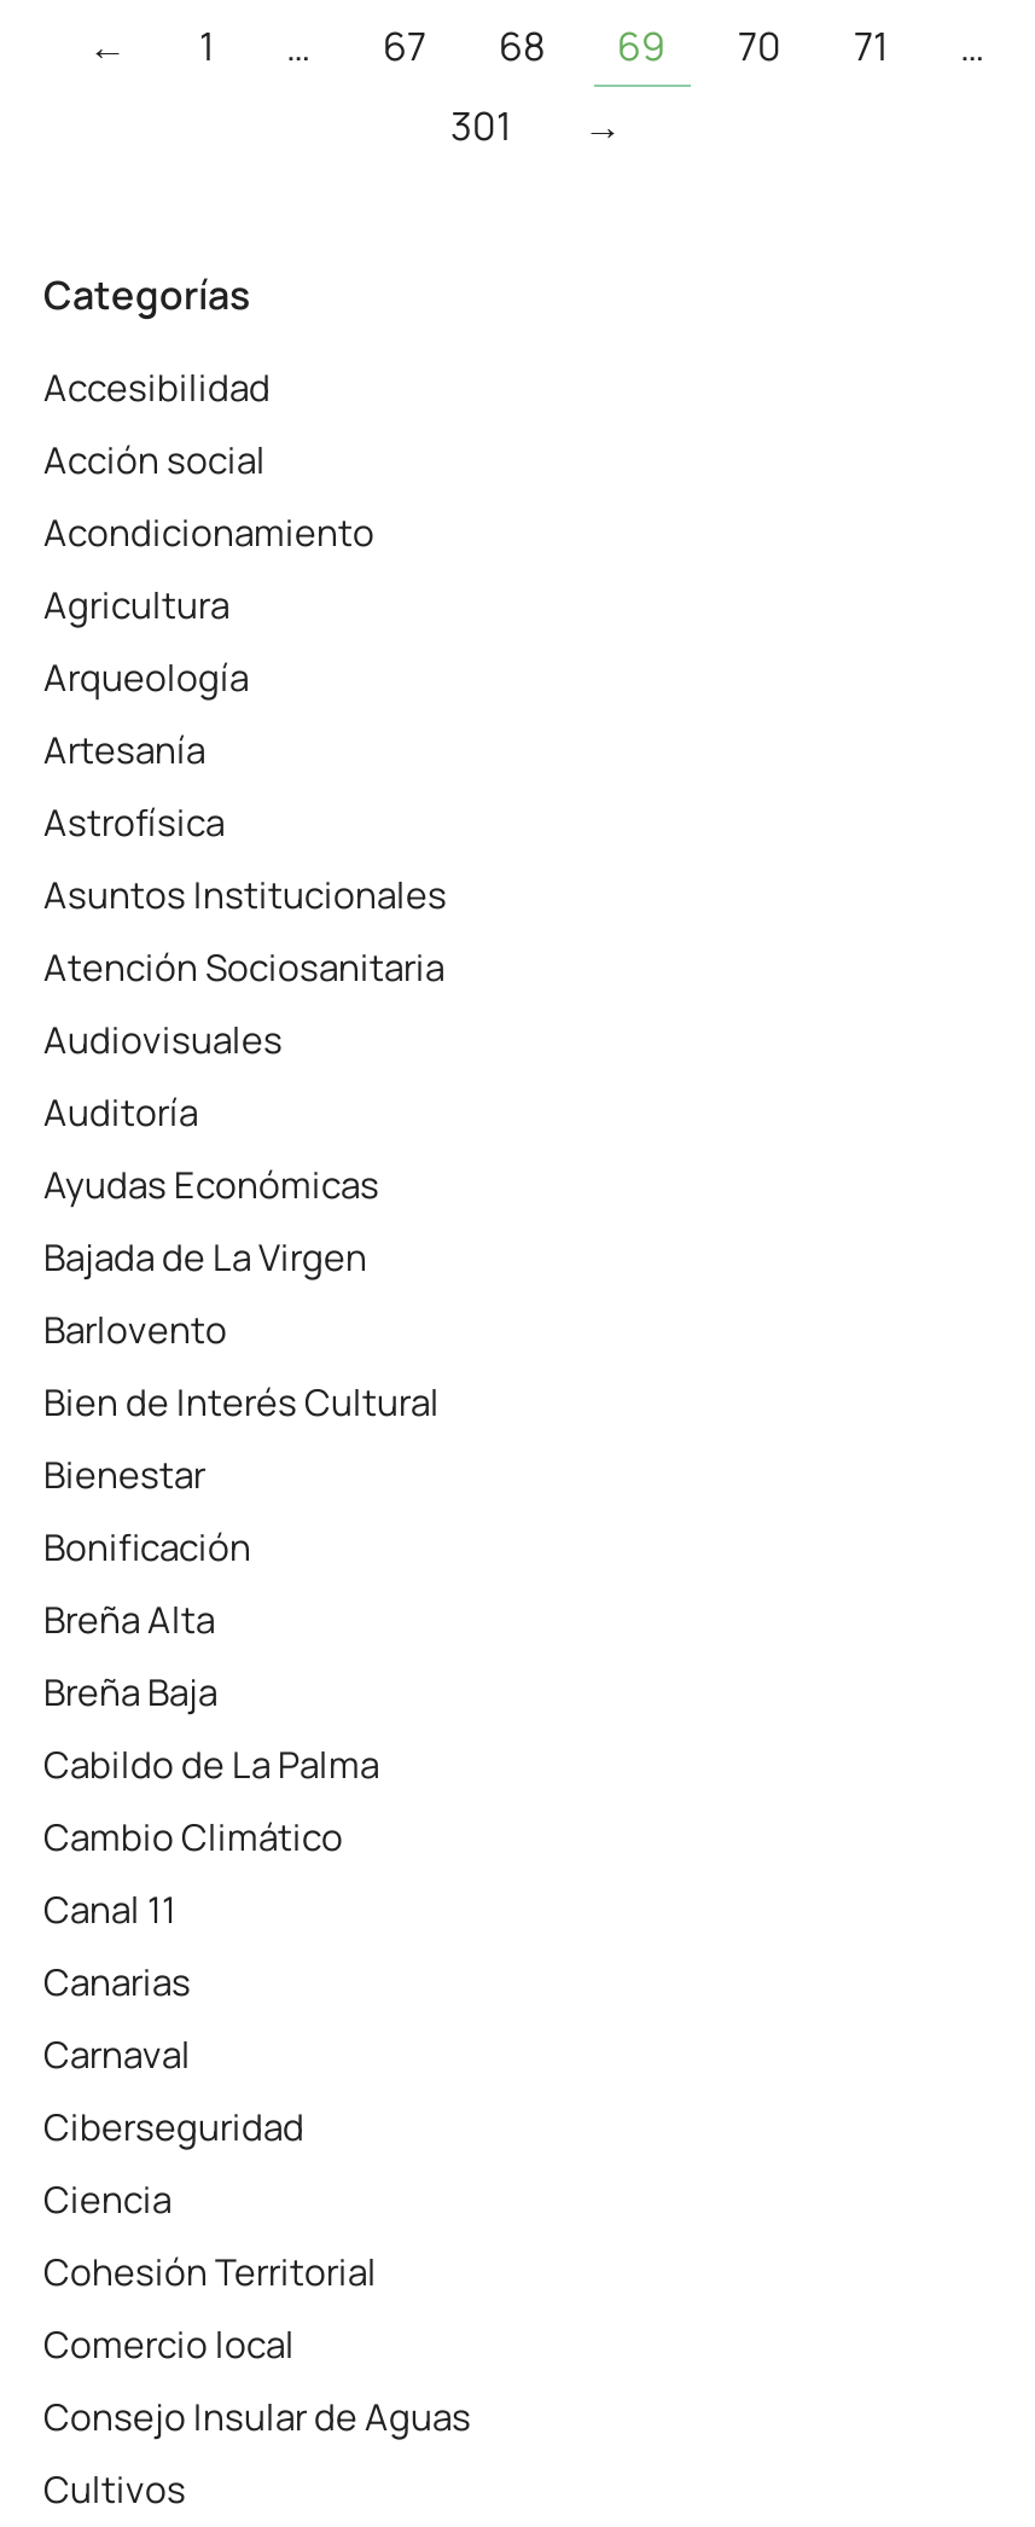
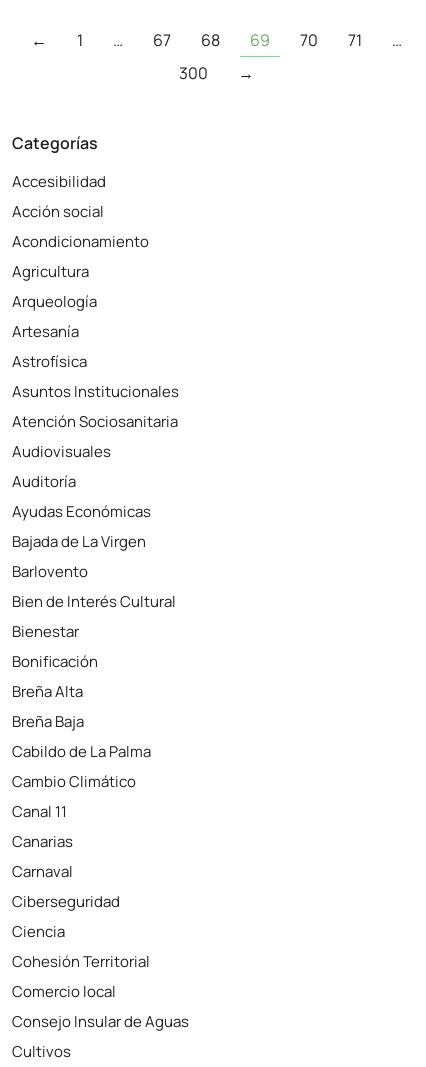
- 301
+ 300
